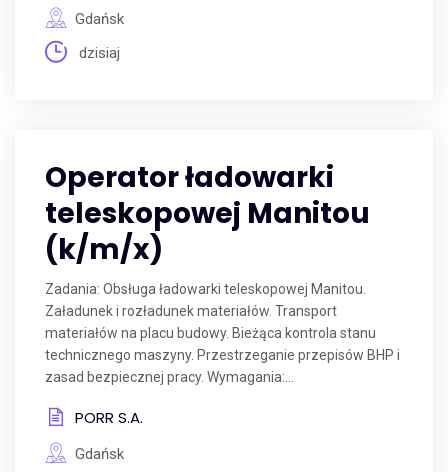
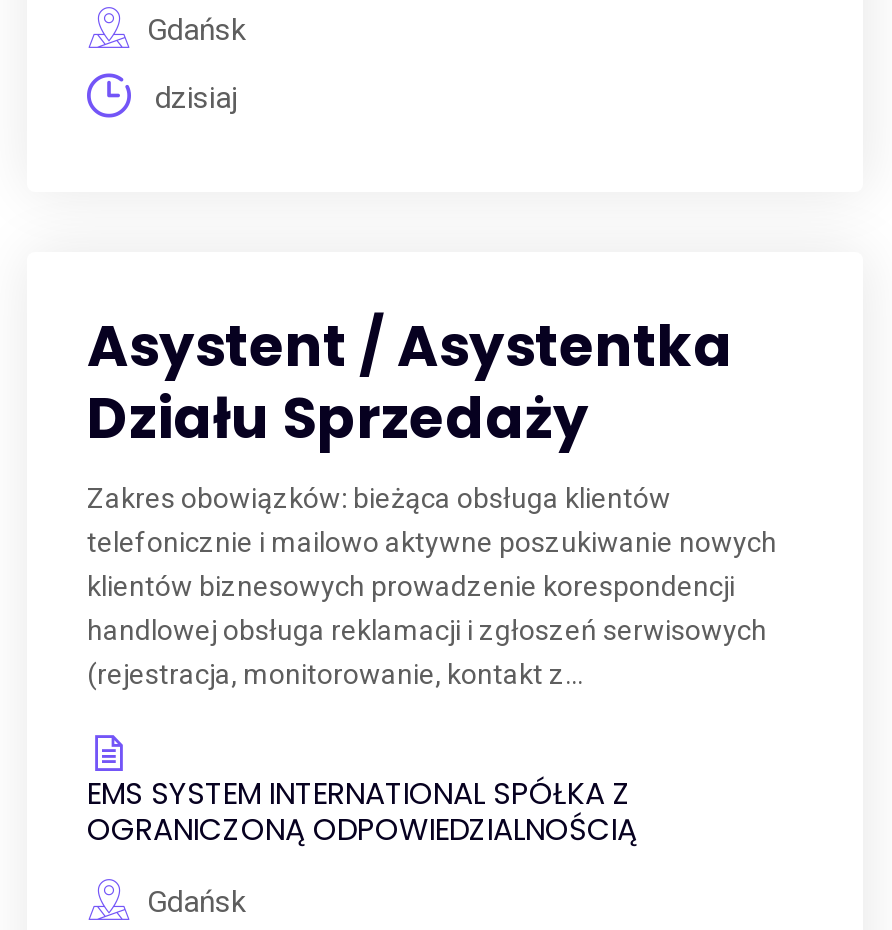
- Operator ładowarki
- teleskopowej Manitou
- (k/m/x)
- Zadania: Obsługa ładowarki teleskopowej Manitou.
- Załadunek i rozładunek materiałów. Transport
- materiałów na placu budowy. Bieżąca kontrola stanu
- technicznego maszyny. Przestrzeganie przepisów BHP i
- zasad bezpiecznej pracy. Wymagania:...
+ Asystent / Asystentka
+ Działu Sprzedaży
+ Zakres obowiązków: bieżąca obsługa klientów
+ telefonicznie i mailowo aktywne poszukiwanie nowych
+ klientów biznesowych prowadzenie korespondencji
+ handlowej obsługa reklamacji i zgłoszeń serwisowych
+ (rejestracja, monitorowanie, kontakt z...

- PORR S.A.
+ EMS SYSTEM INTERNATIONAL SPÓŁKA Z
+ OGRANICZONĄ ODPOWIEDZIALNOŚCIĄ
